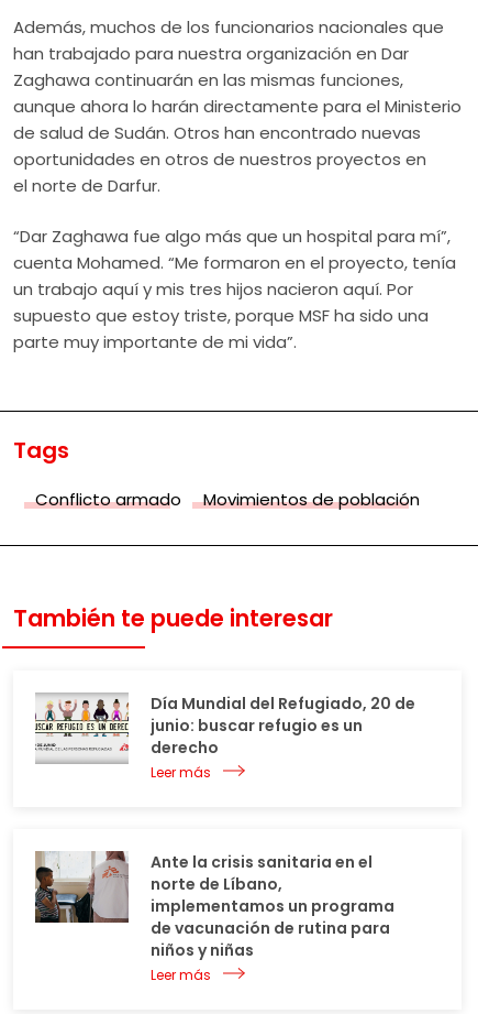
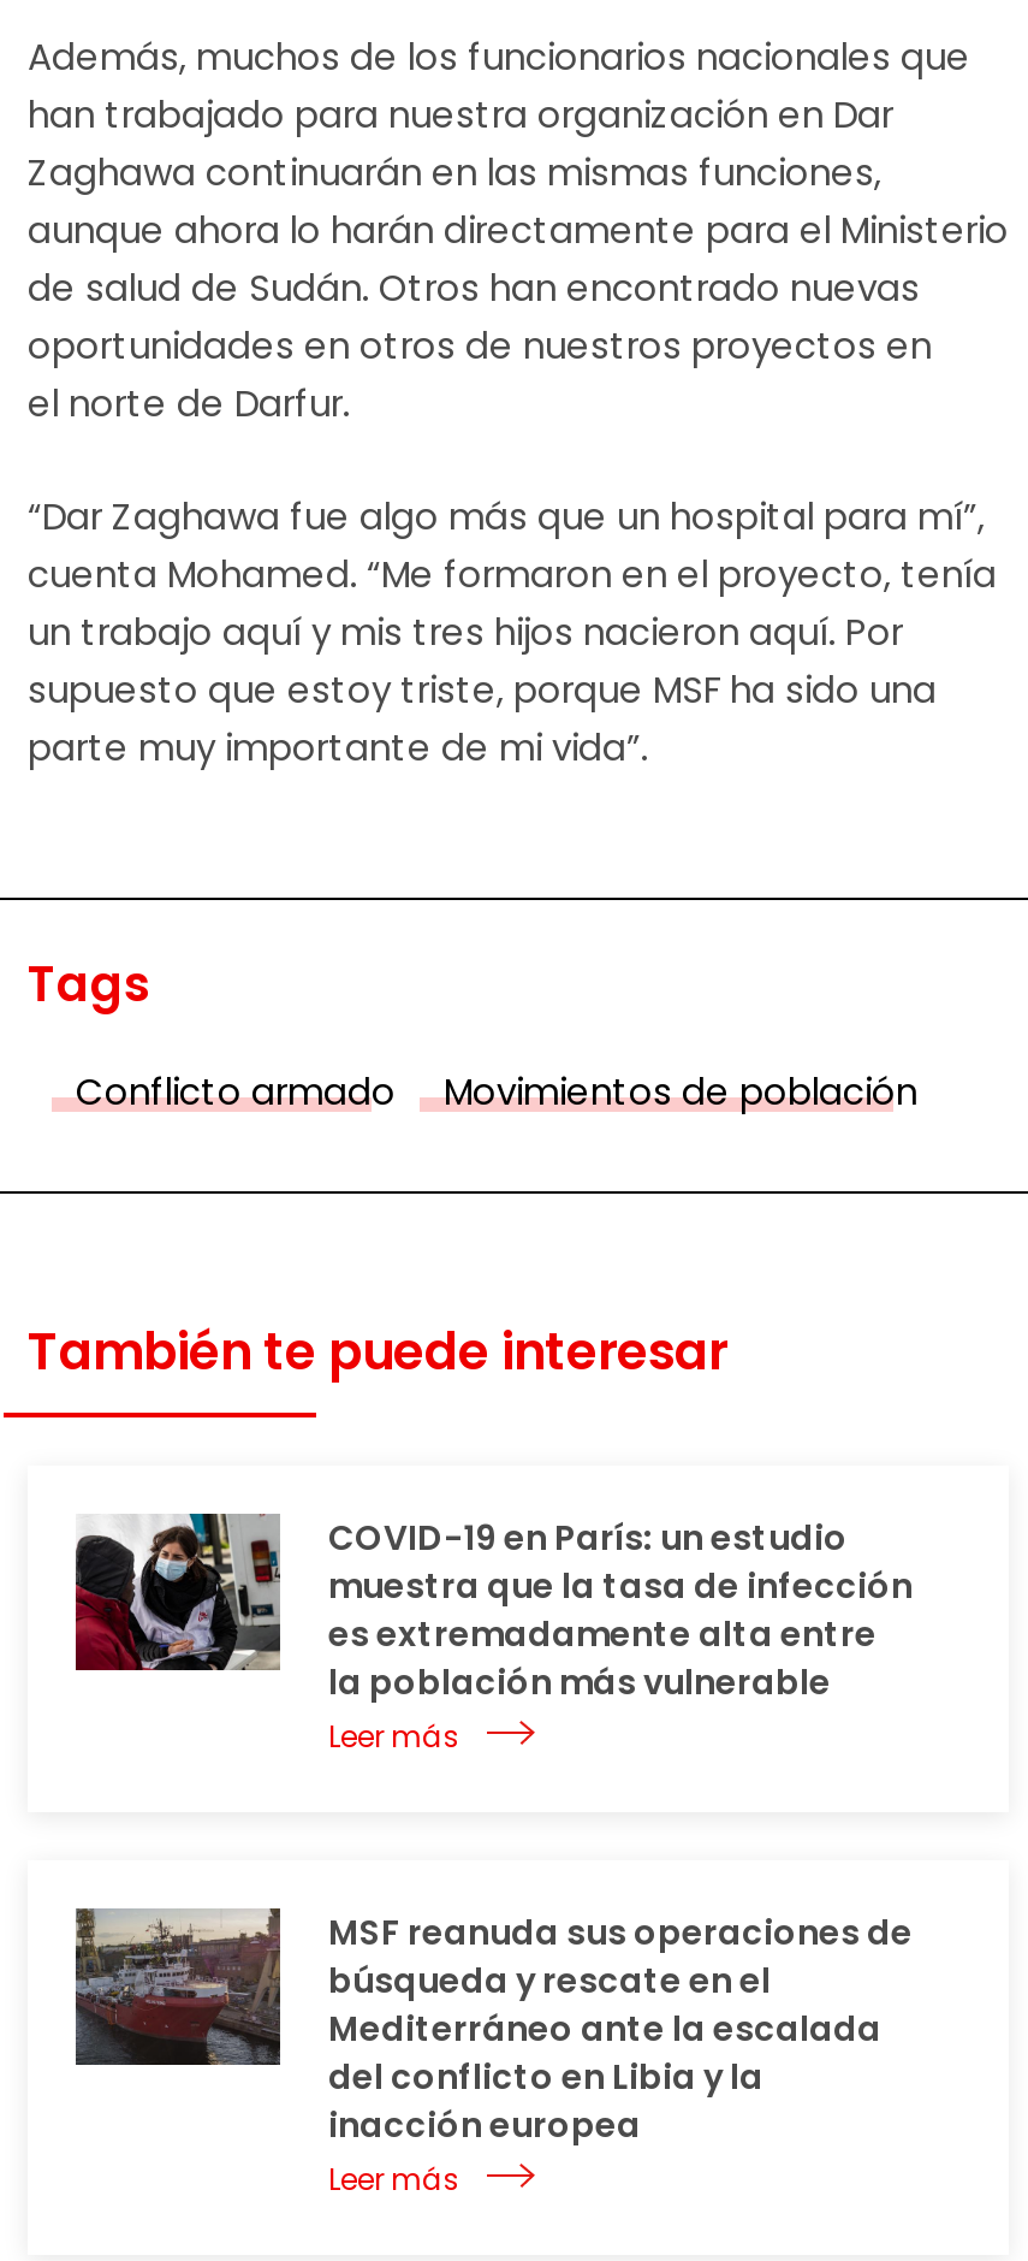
- [image]
- Día Mundial del Refugiado, 20 de
- junio: buscar refugio es un
- derecho
+ [image]
+ COVID-19 en París: un estudio
+ muestra que la tasa de infección
+ es extremadamente alta entre
+ la población más vulnerable

- [image]
- Ante la crisis sanitaria en el
- norte de Líbano,
- implementamos un programa
- de vacunación de rutina para
- niños y niñas
+ [image]
+ MSF reanuda sus operaciones de
+ búsqueda y rescate en el
+ Mediterráneo ante la escalada
+ del conflicto en Libia y la
+ inacción europea
